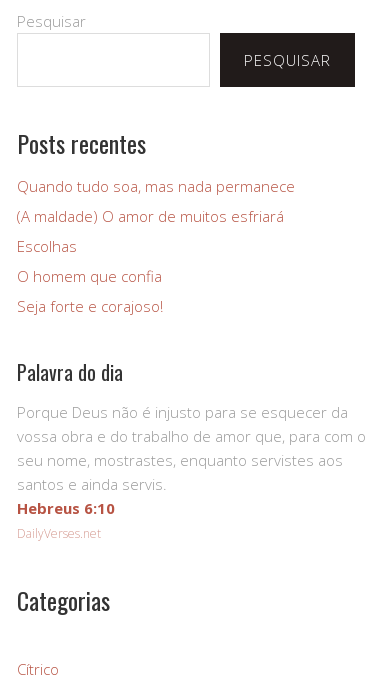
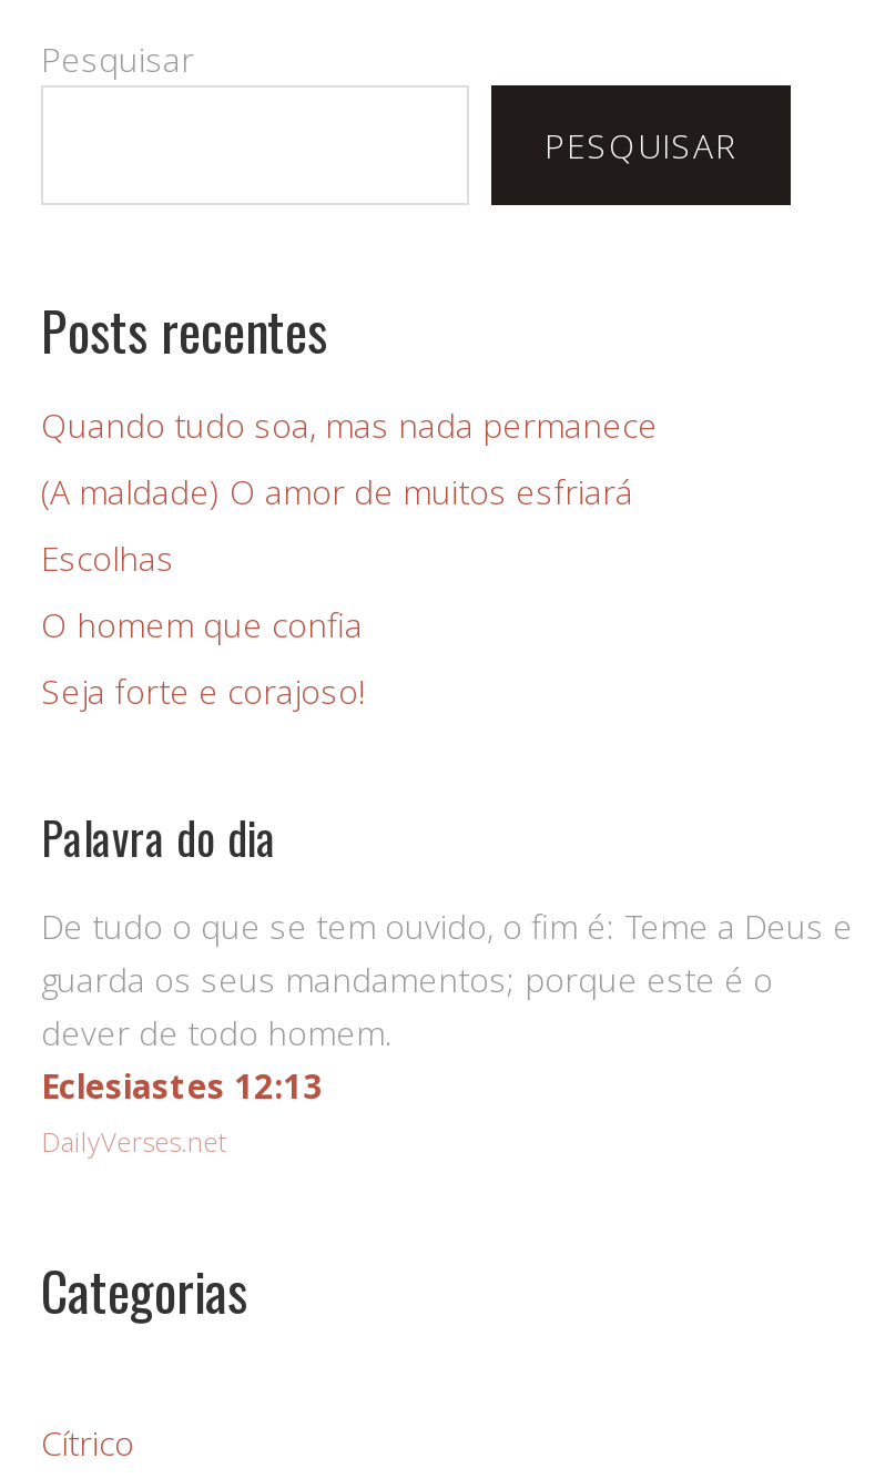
- Porque Deus não é injusto para se esquecer da
- vossa obra e do trabalho de amor que, para com o
- seu nome, mostrastes, enquanto servistes aos
- santos e ainda servis.
- Hebreus 6:10
+ De tudo o que se tem ouvido, o fim é: Teme a Deus e
+ guarda os seus mandamentos; porque este é o
+ dever de todo homem.
+ Eclesiastes 12:13
